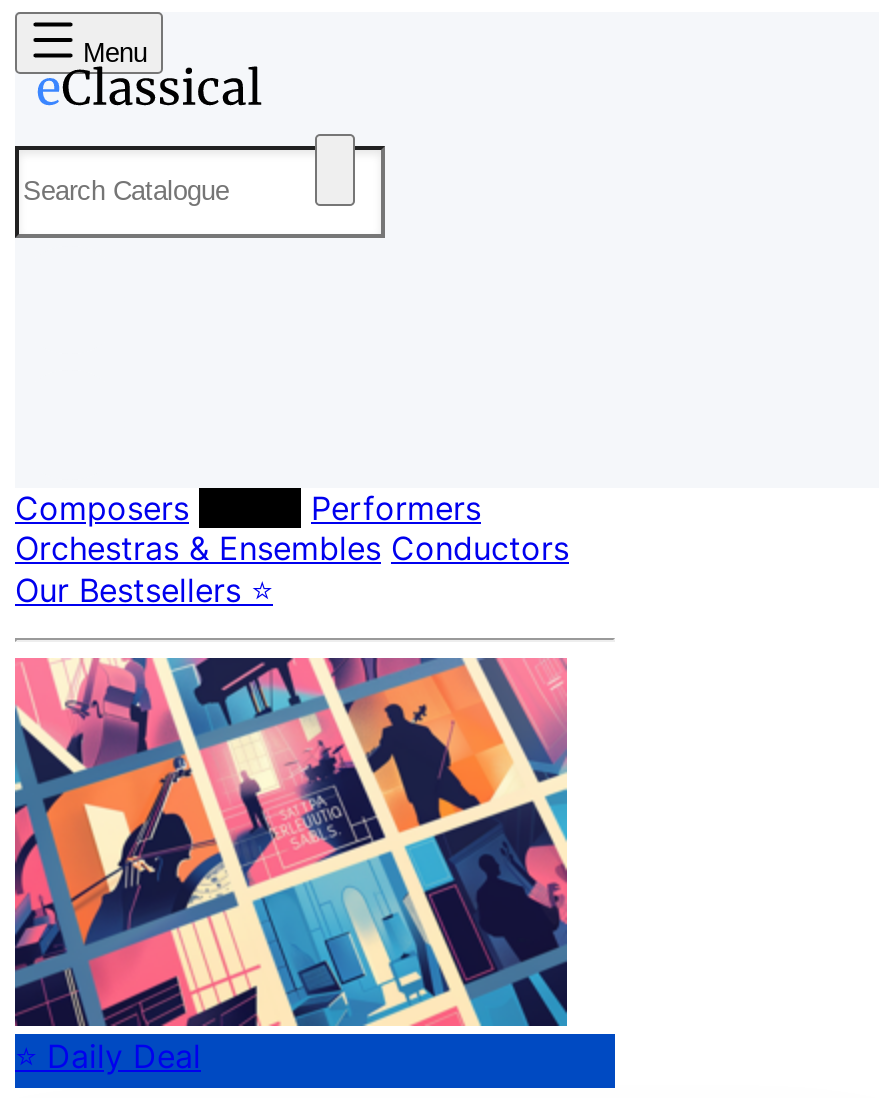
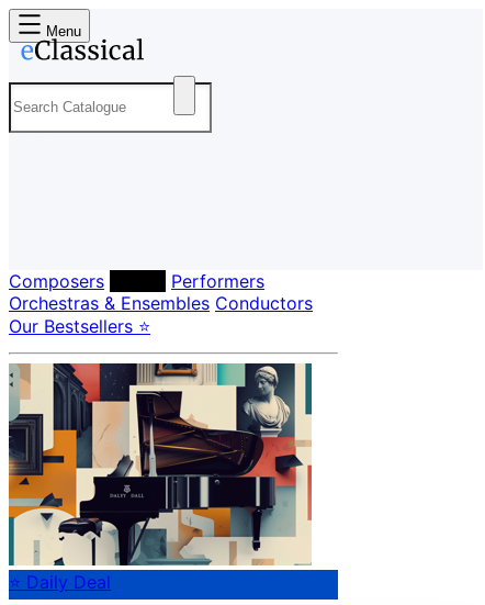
- [image]
+ [image]
